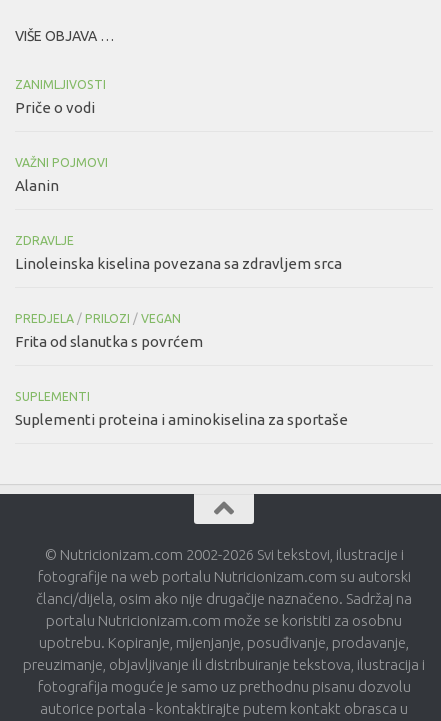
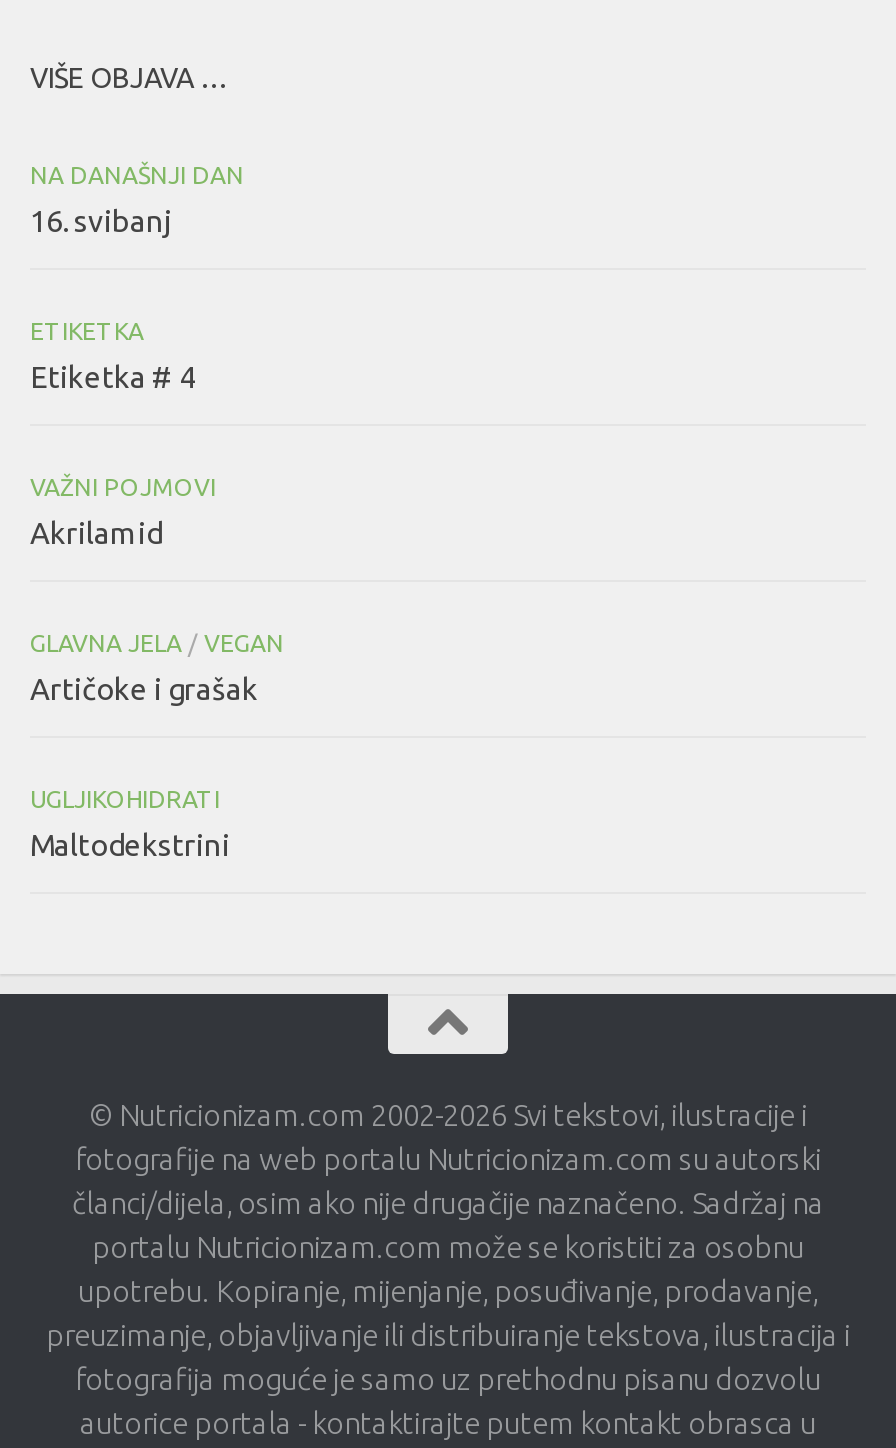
- ZANIMLJIVOSTI
- Priče o vodi
+ NA DANAŠNJI DAN
+ 16. svibanj
+ ETIKETKA
+ Etiketka # 4

moved down: VAŽNI POJMOVI

- Alanin
- ZDRAVLJE
- Linoleinska kiselina povezana sa zdravljem srca
- PREDJELA / PRILOZI / VEGAN
- Frita od slanutka s povrćem
- SUPLEMENTI
- Suplementi proteina i aminokiselina za sportaše
+ Akrilamid
+ GLAVNA JELA / VEGAN
+ Artičoke i grašak
+ UGLJIKOHIDRATI
+ Maltodekstrini
